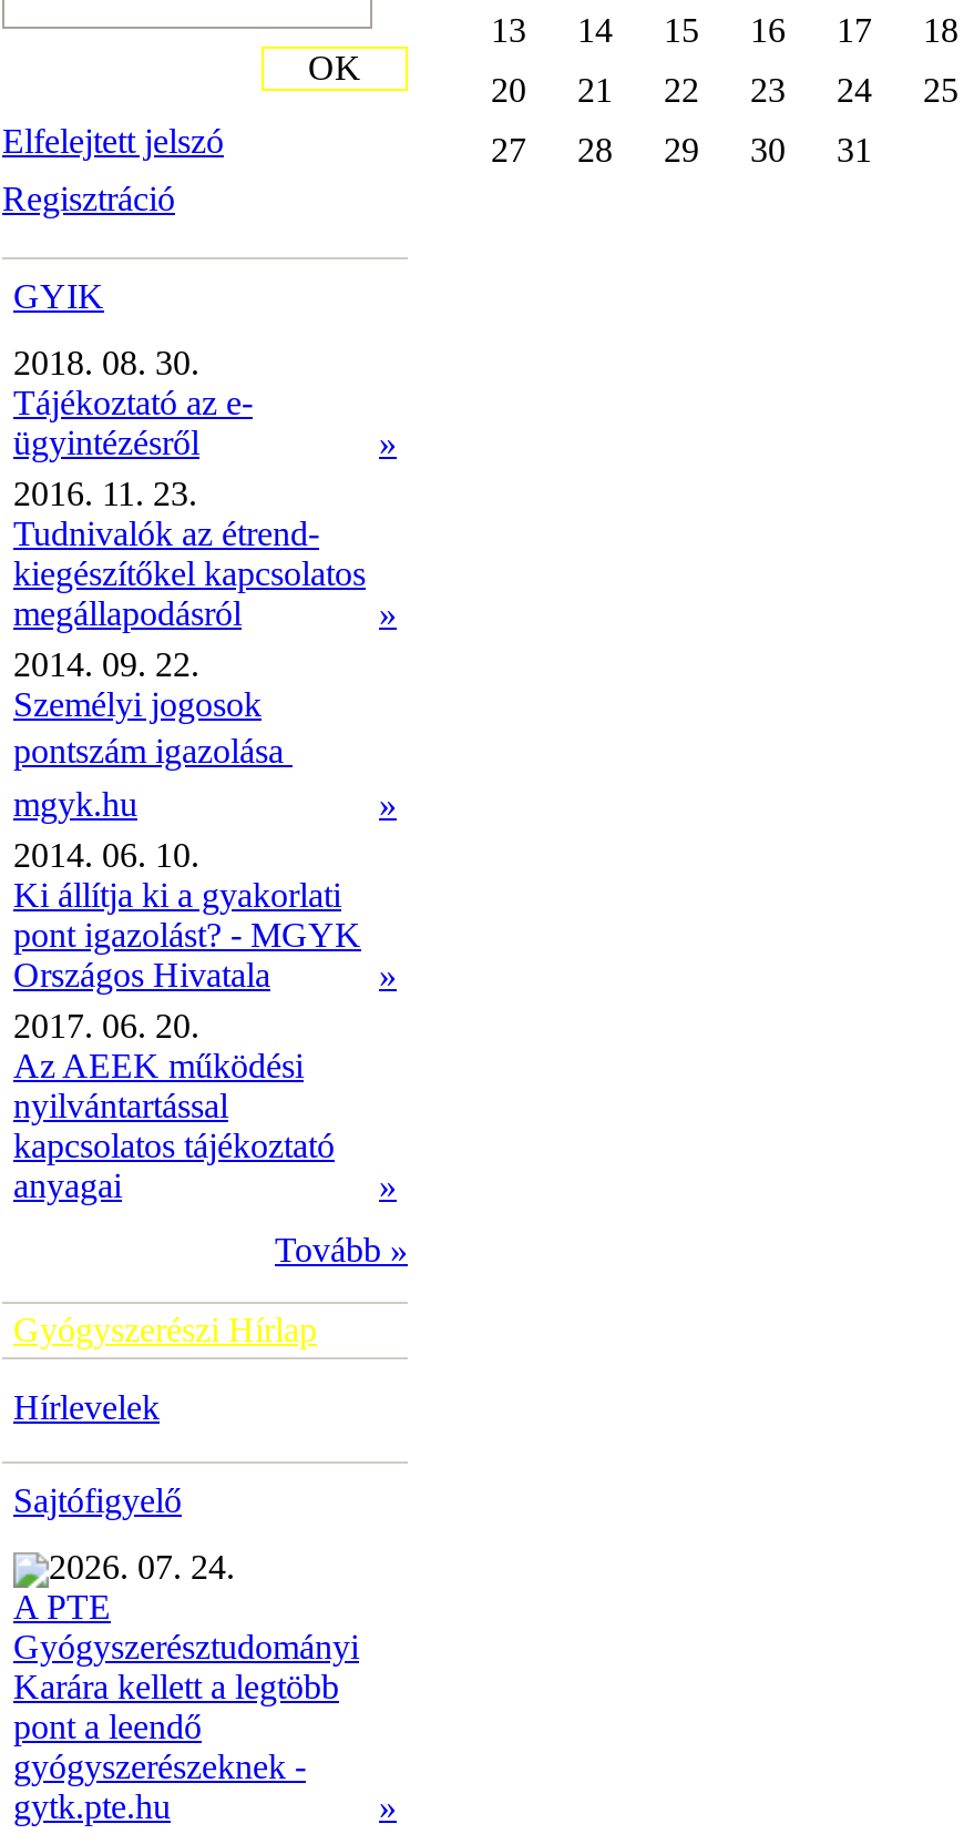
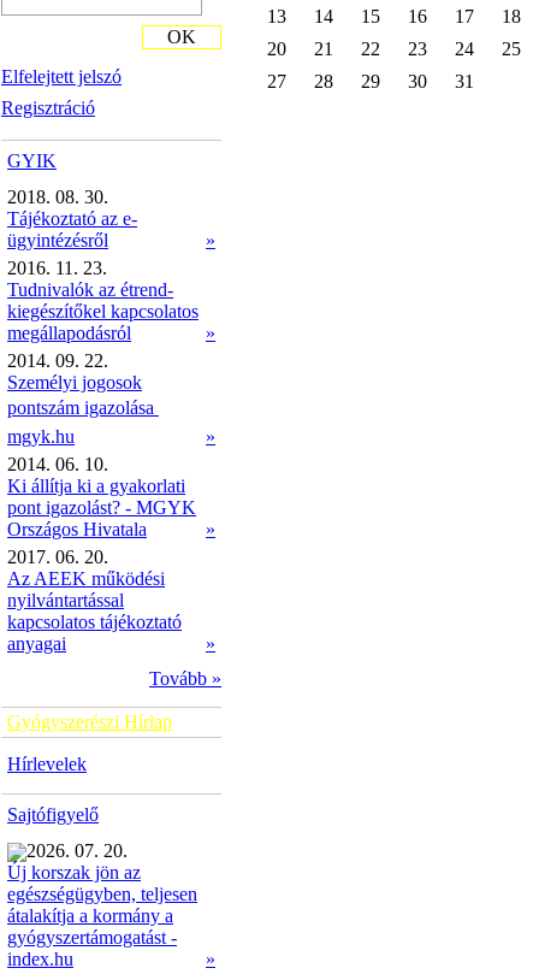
- 2026. 07. 24.
- A PTE
- Gyógyszerésztudományi
- Karára kellett a legtöbb
- pont a leendő
- gyógyszerészeknek -
- gytk.pte.hu
+ 2026. 07. 20.
+ Új korszak jön az
+ egészségügyben, teljesen
+ átalakítja a kormány a
+ gyógyszertámogatást -
+ index.hu
